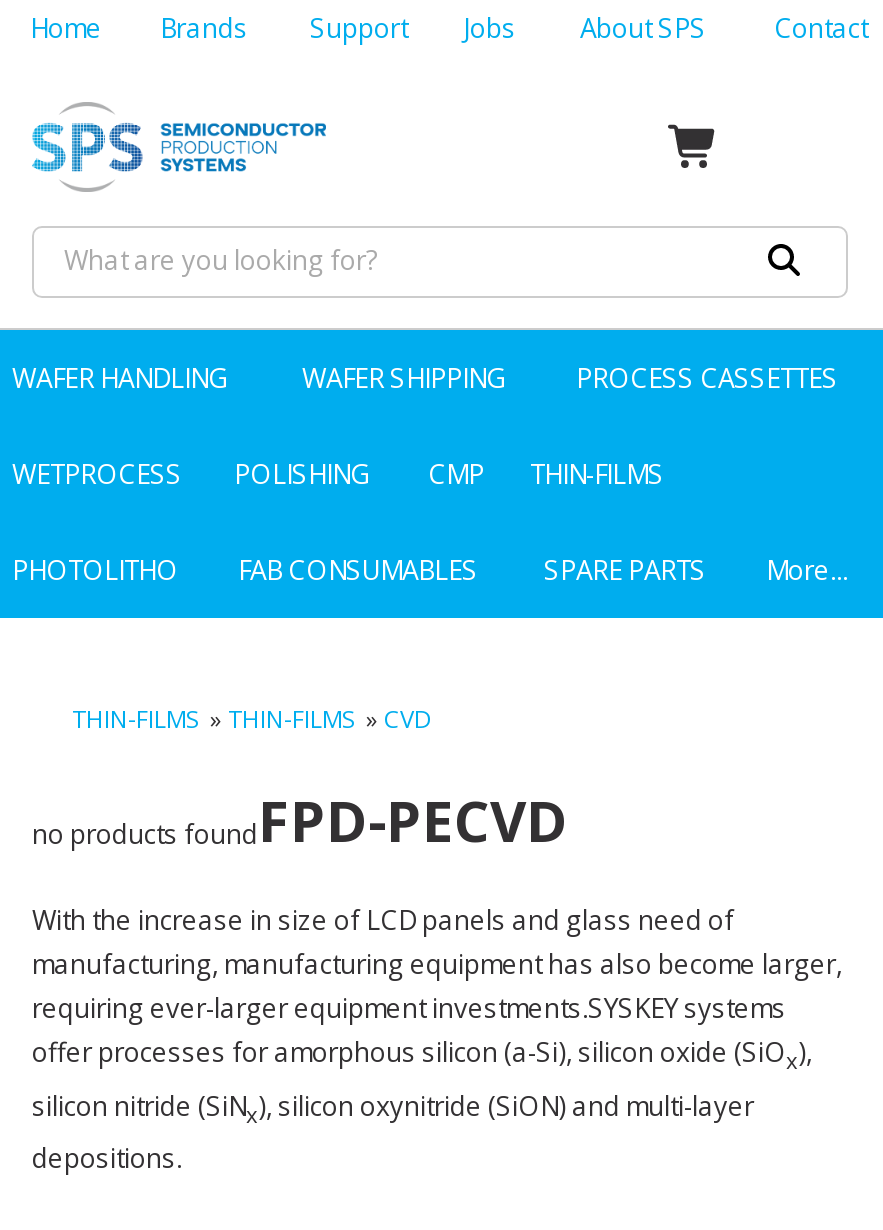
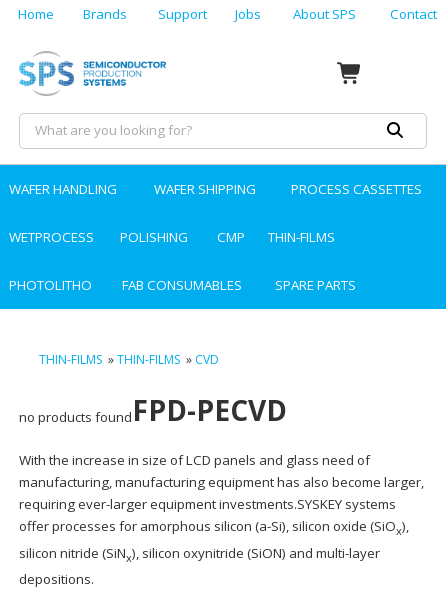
- More...
